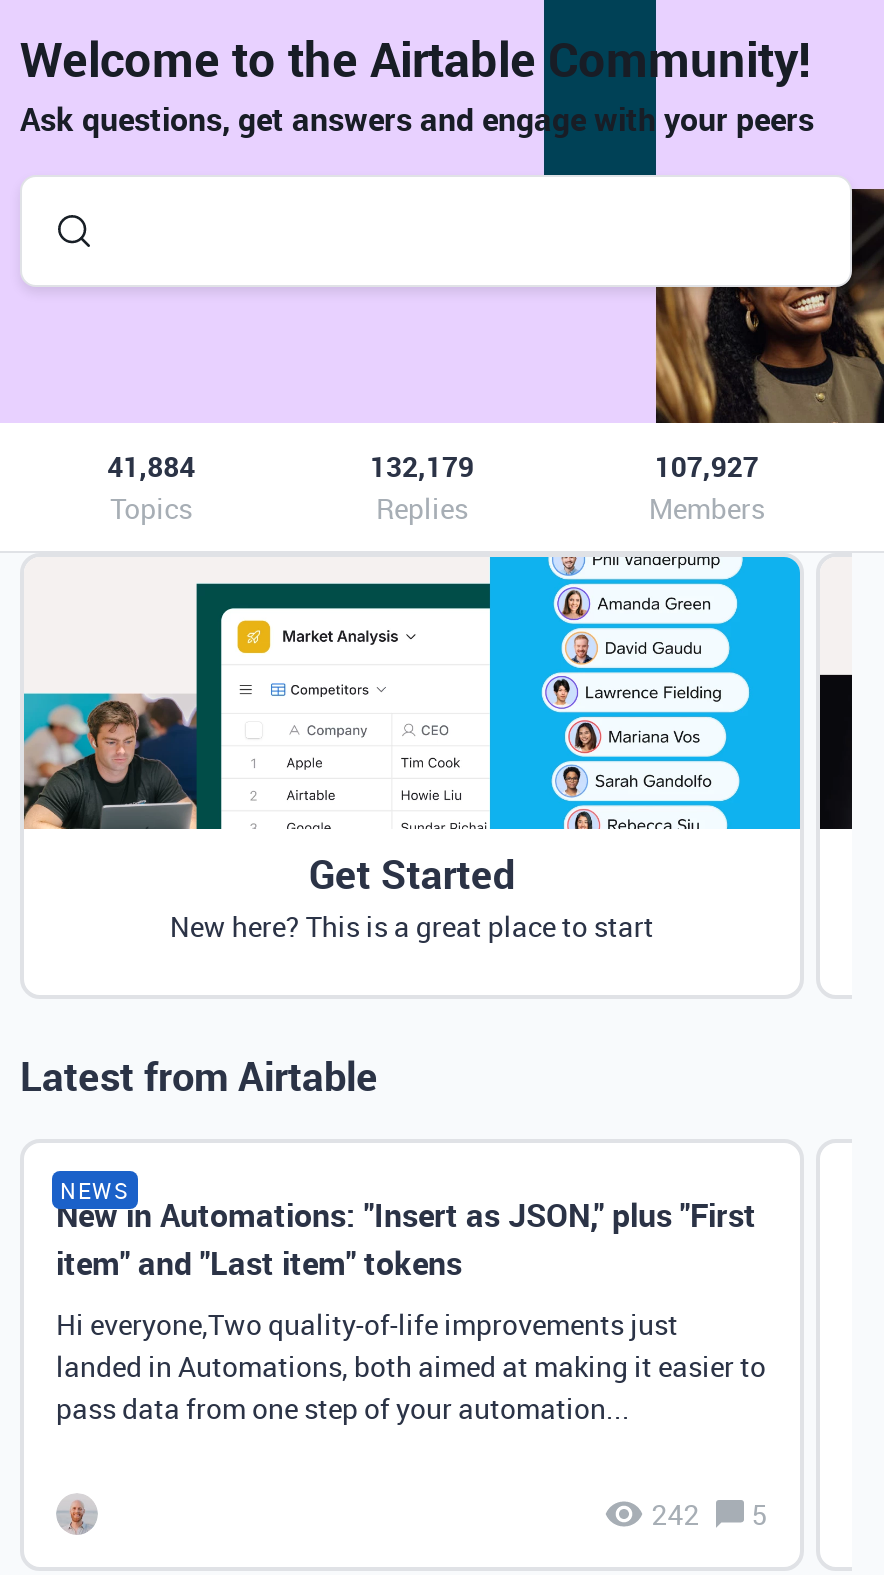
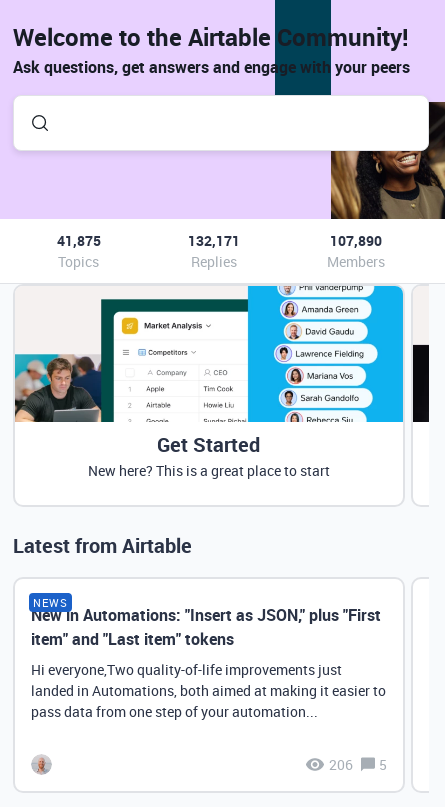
- 41,884
+ 41,875

- 132,179
+ 132,171

- 107,927
+ 107,890

- 242 5
+ 206 5
